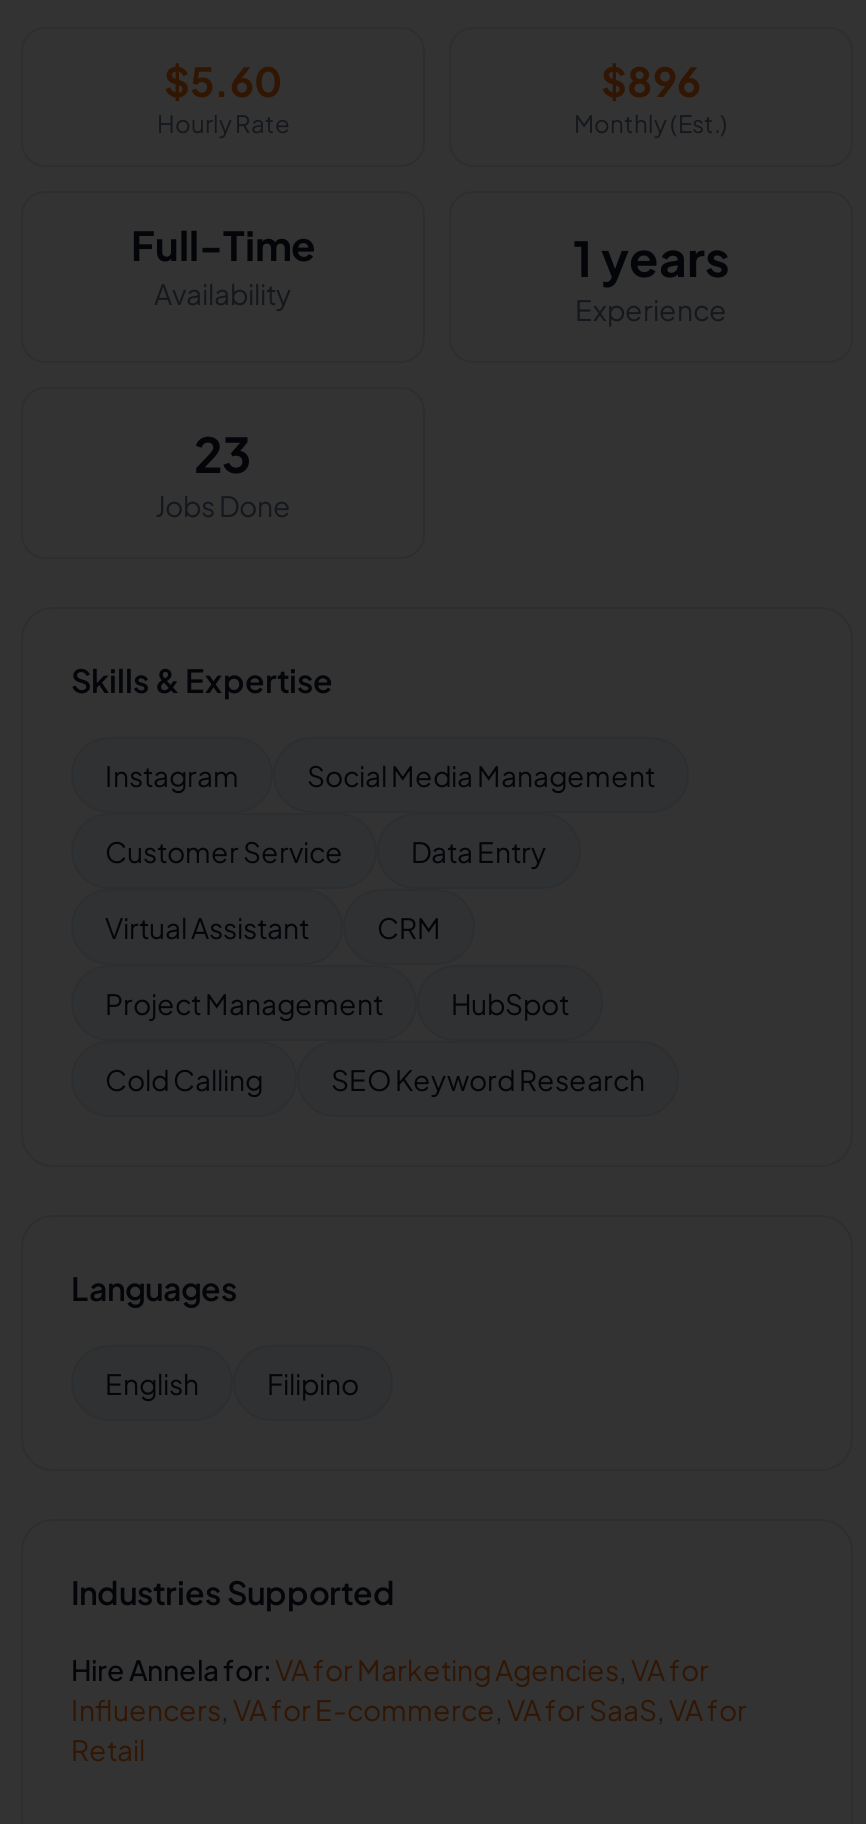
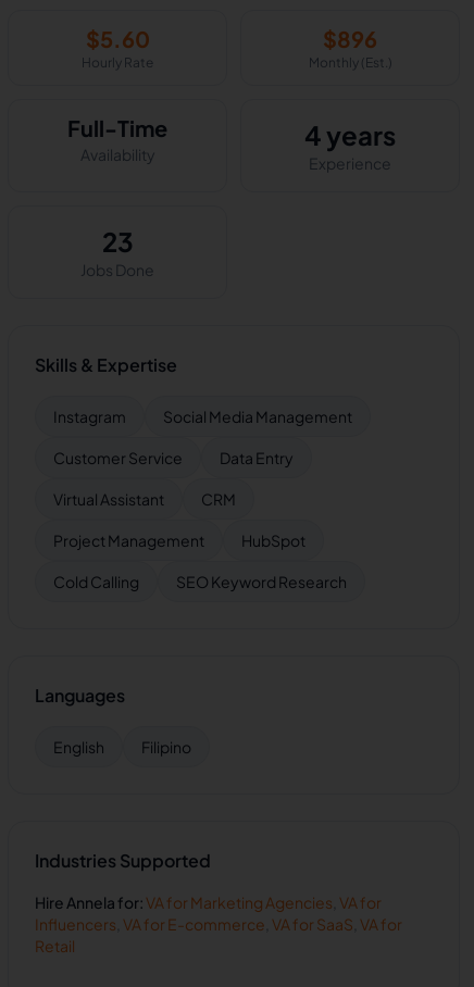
- 1 years
+ 4 years
